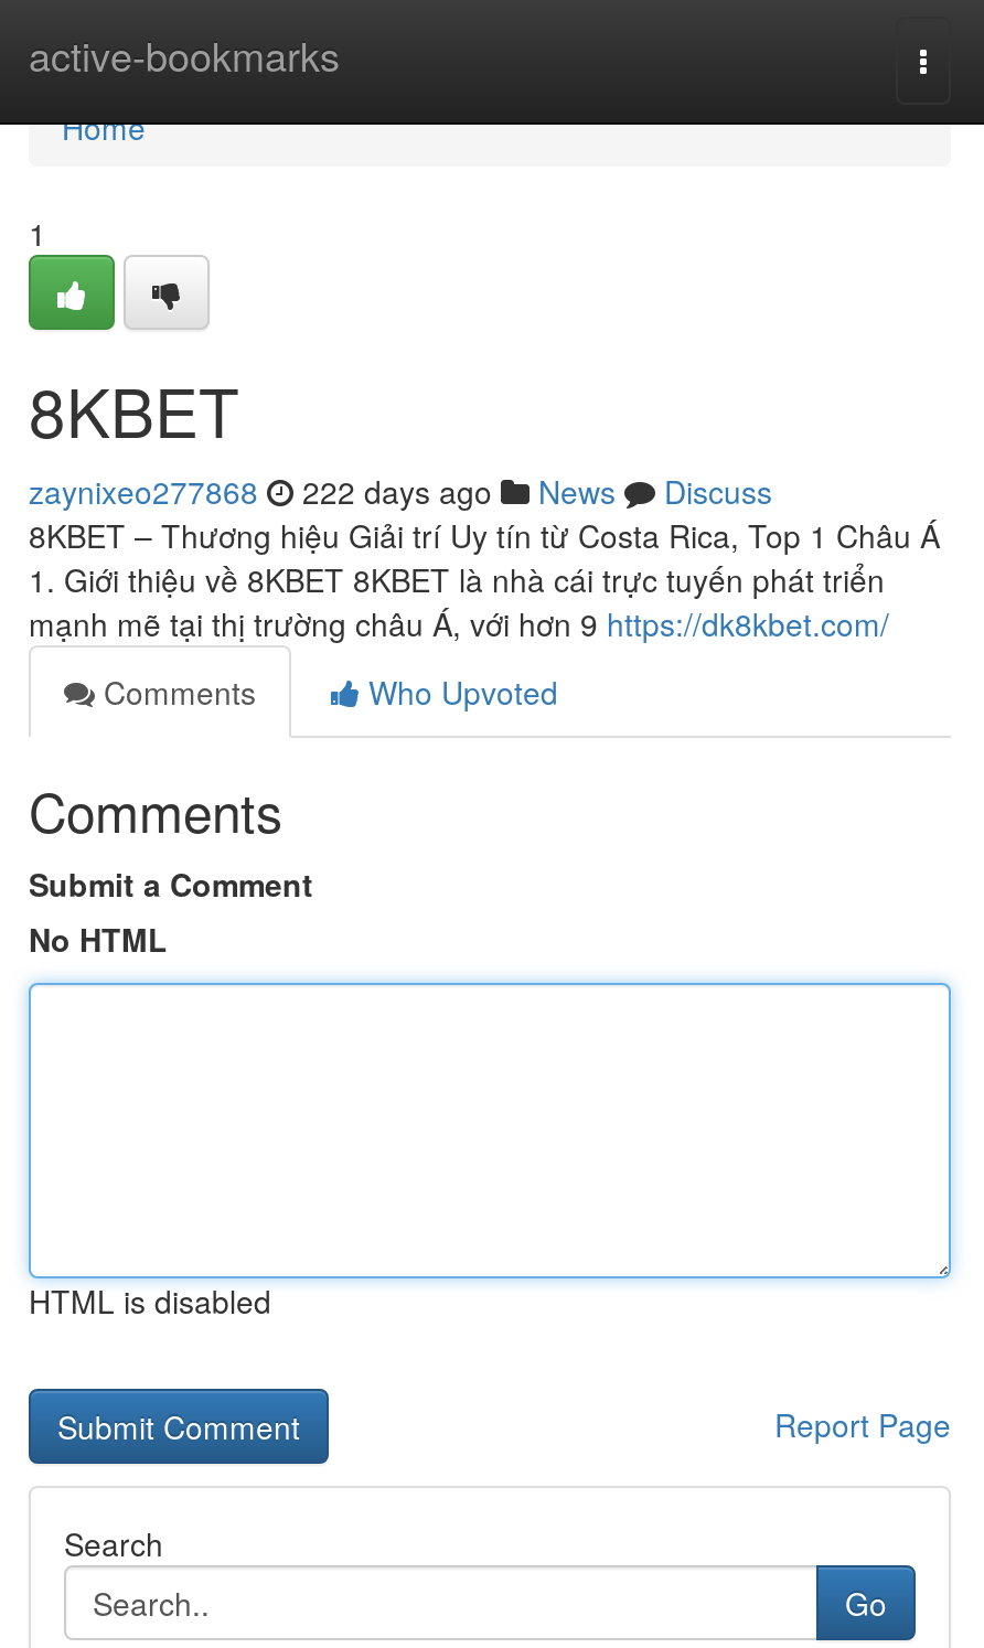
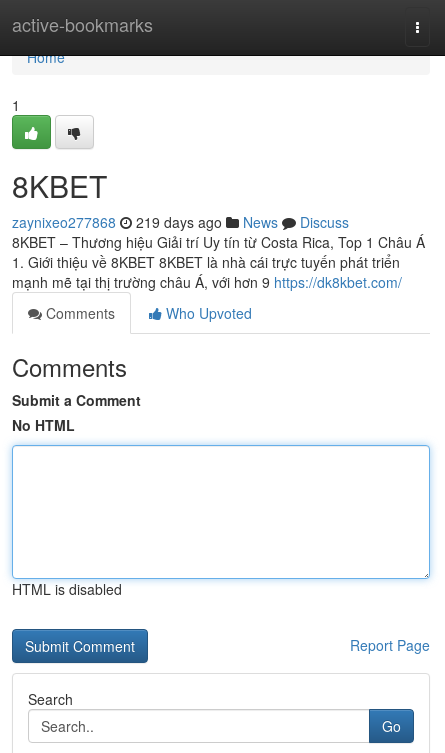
- zaynixeo277868 222 days ago News Discuss
+ zaynixeo277868 219 days ago News Discuss
